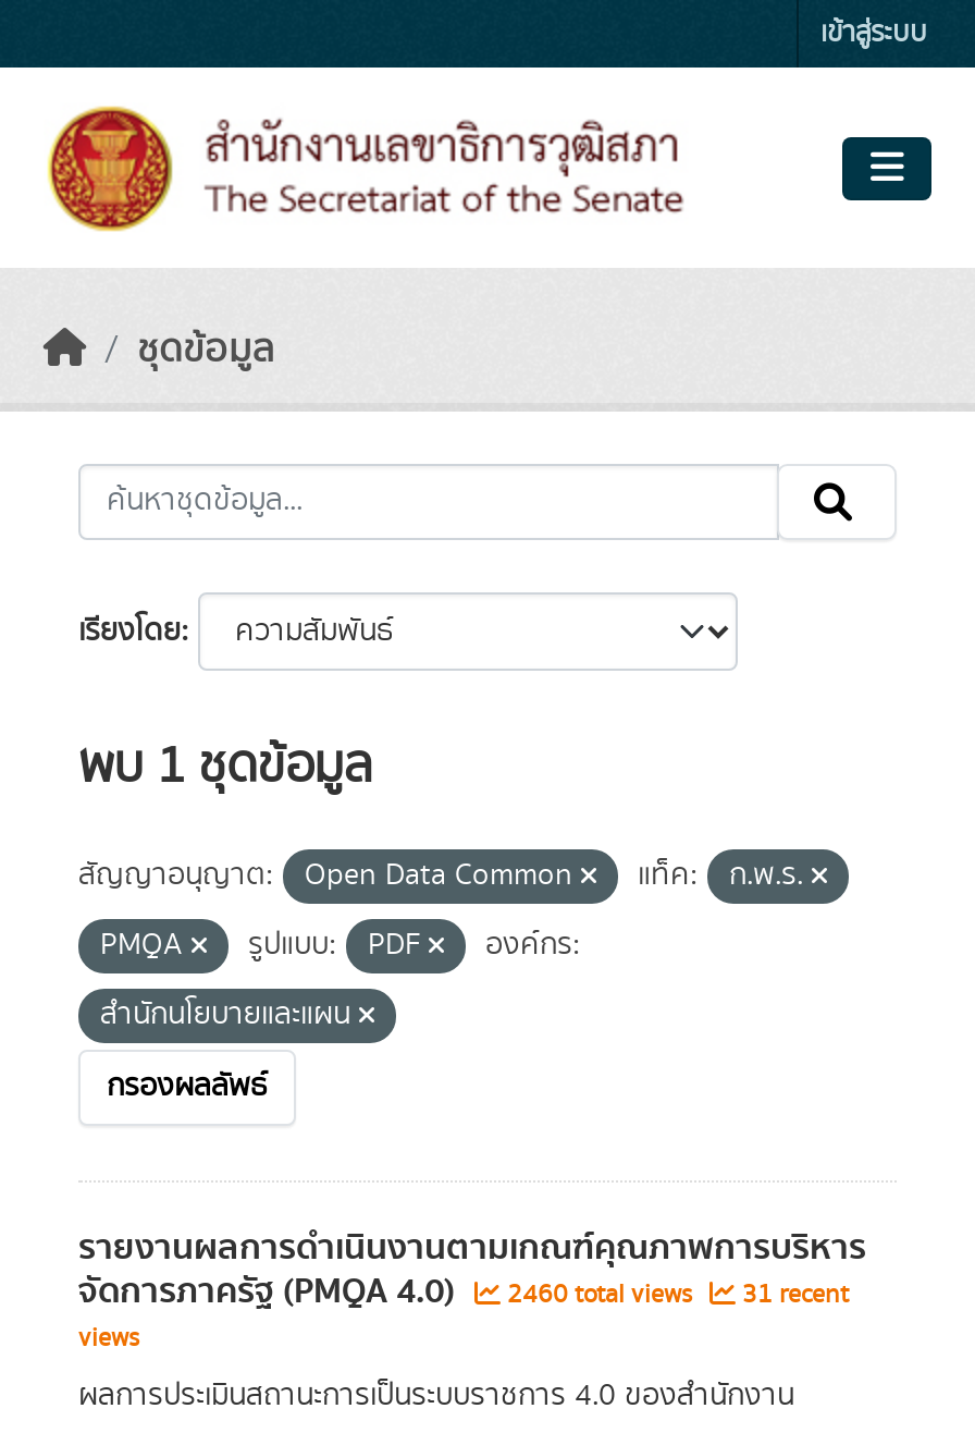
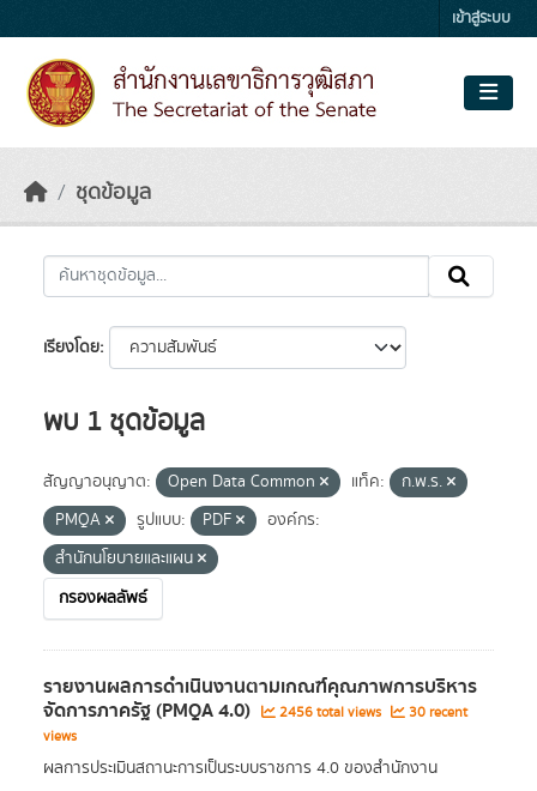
- 2460 total views
+ 2456 total views

- 31 recent
+ 30 recent
